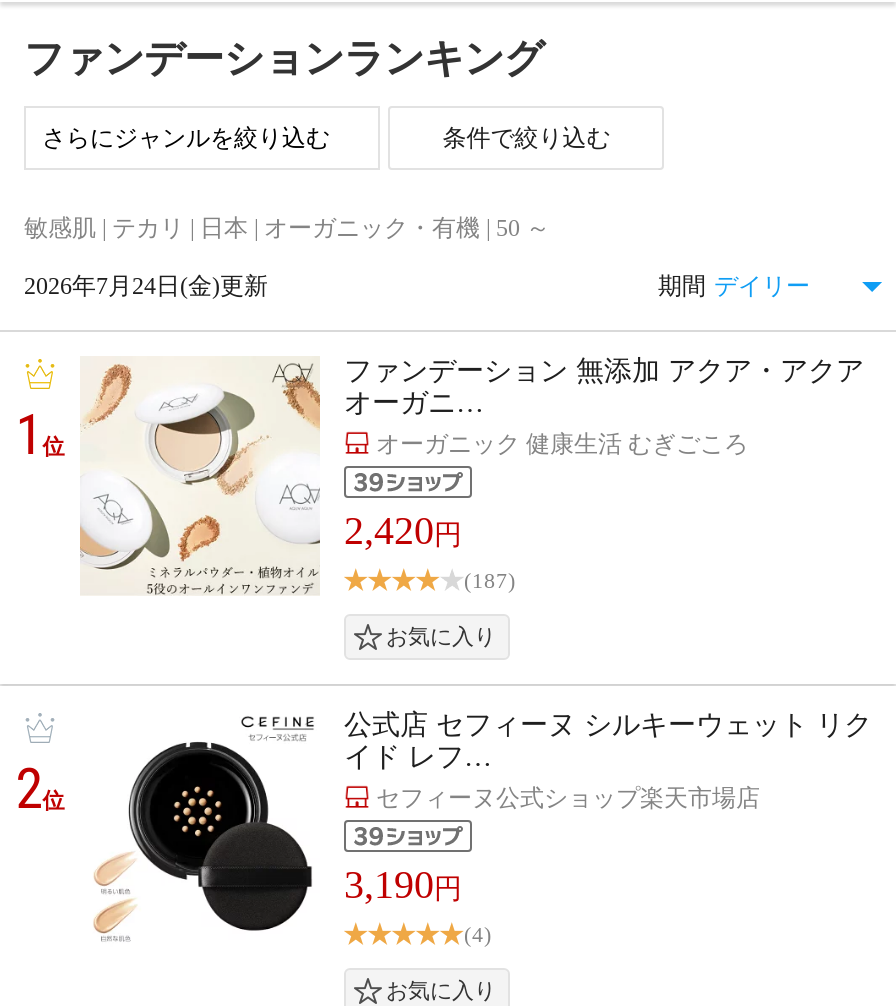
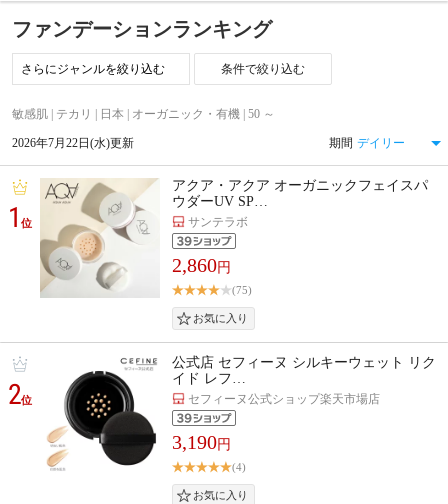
- 2026年7月24日(金)更新
+ 2026年7月22日(水)更新

- [image]
- ファンデーション 無添加 アクア・アクア
- オーガニ…
- オーガニック 健康生活 むぎごころ
+ [image]
+ アクア・アクア オーガニックフェイスパ
+ ウダーUV SP…
+ サンテラボ

- 2,420円
- (187)
+ 2,860円
+ (75)
